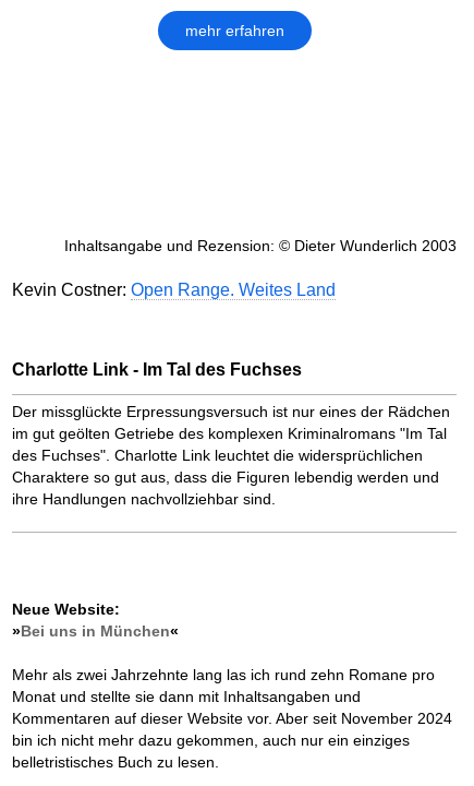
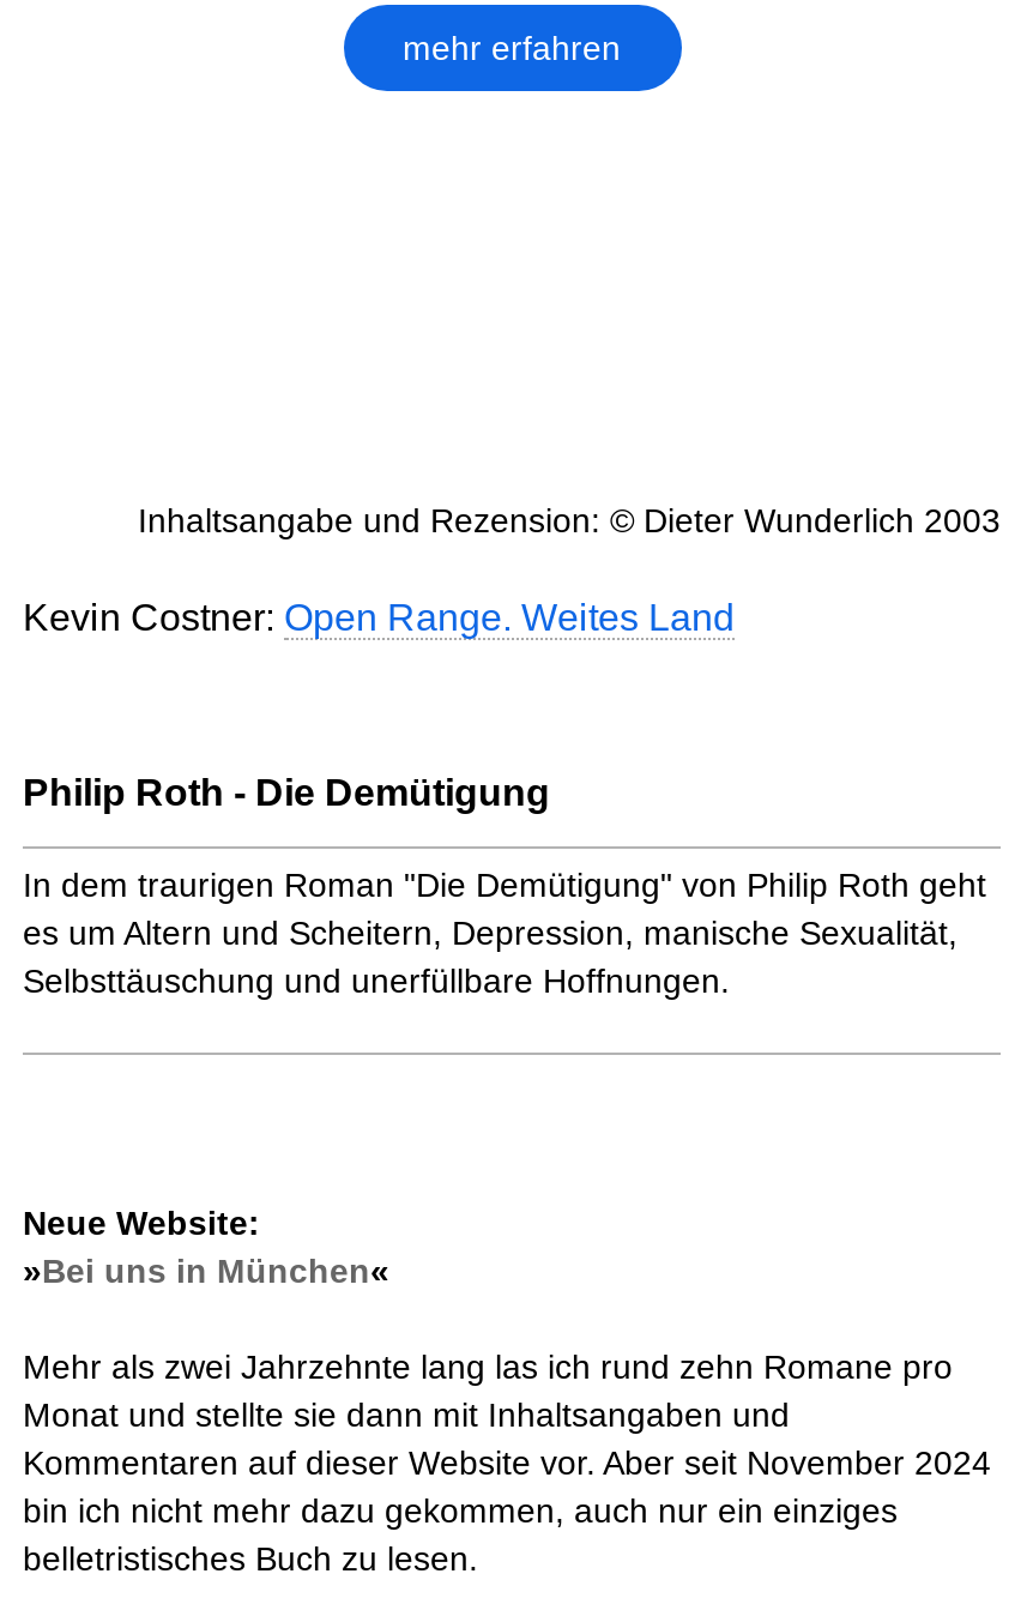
- Charlotte Link - Im Tal des Fuchses
+ Philip Roth - Die Demütigung

- Der missglückte Erpressungsversuch ist nur eines der Rädchen
- im gut geölten Getriebe des komplexen Kriminalromans "Im Tal
- des Fuchses". Charlotte Link leuchtet die widersprüchlichen
- Charaktere so gut aus, dass die Figuren lebendig werden und
- ihre Handlungen nachvollziehbar sind.
+ In dem traurigen Roman "Die Demütigung" von Philip Roth geht
+ es um Altern und Scheitern, Depression, manische Sexualität,
+ Selbsttäuschung und unerfüllbare Hoffnungen.
